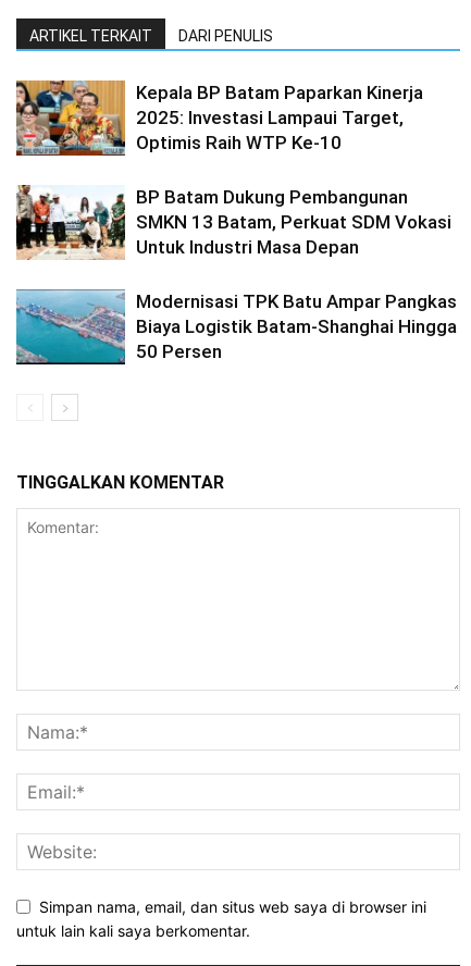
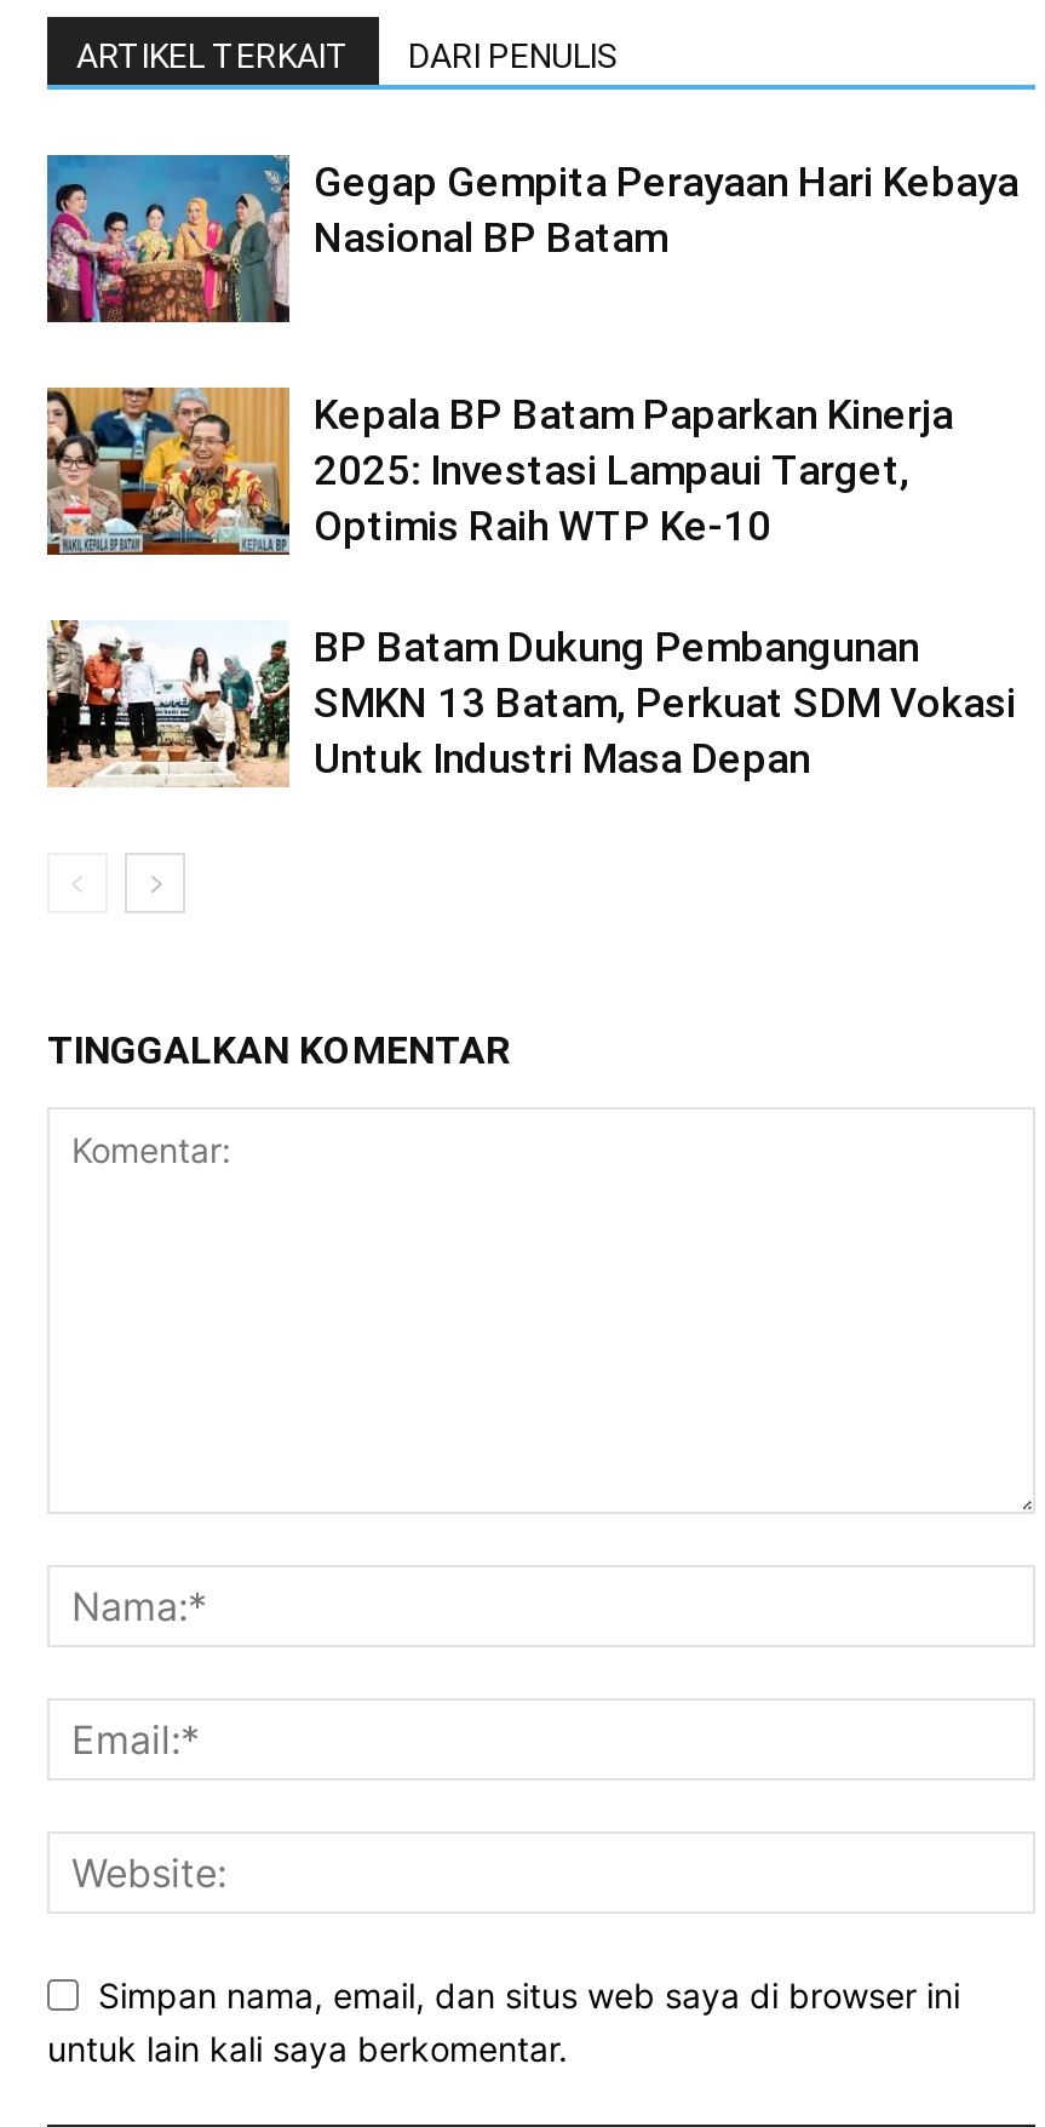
+ [image]
+ Gegap Gempita Perayaan Hari Kebaya
+ Nasional BP Batam

moved down: [image] | Kepala BP Batam Paparkan Kinerja | 2025: Investasi Lampaui Target, | Optimis Raih WTP Ke-10 | BP Batam Dukung Pembangunan | SMKN 13 Batam, Perkuat SDM Vokasi | Untuk Industri Masa Depan

- [image]
- Modernisasi TPK Batu Ampar Pangkas
- Biaya Logistik Batam-Shanghai Hingga
- 50 Persen
